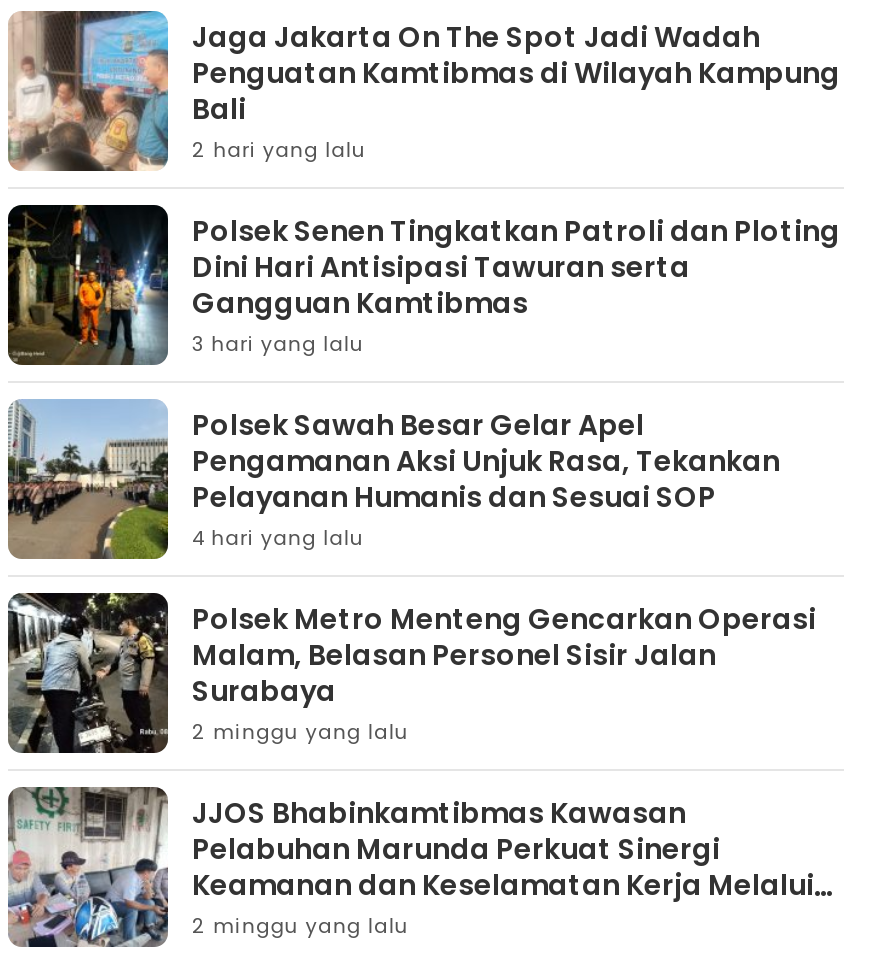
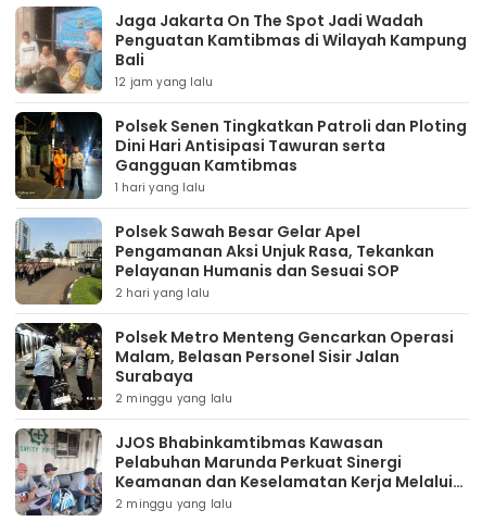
moved down: 2 hari yang lalu

+ 12 jam yang lalu

- 3 hari yang lalu
+ 1 hari yang lalu

- 4 hari yang lalu
